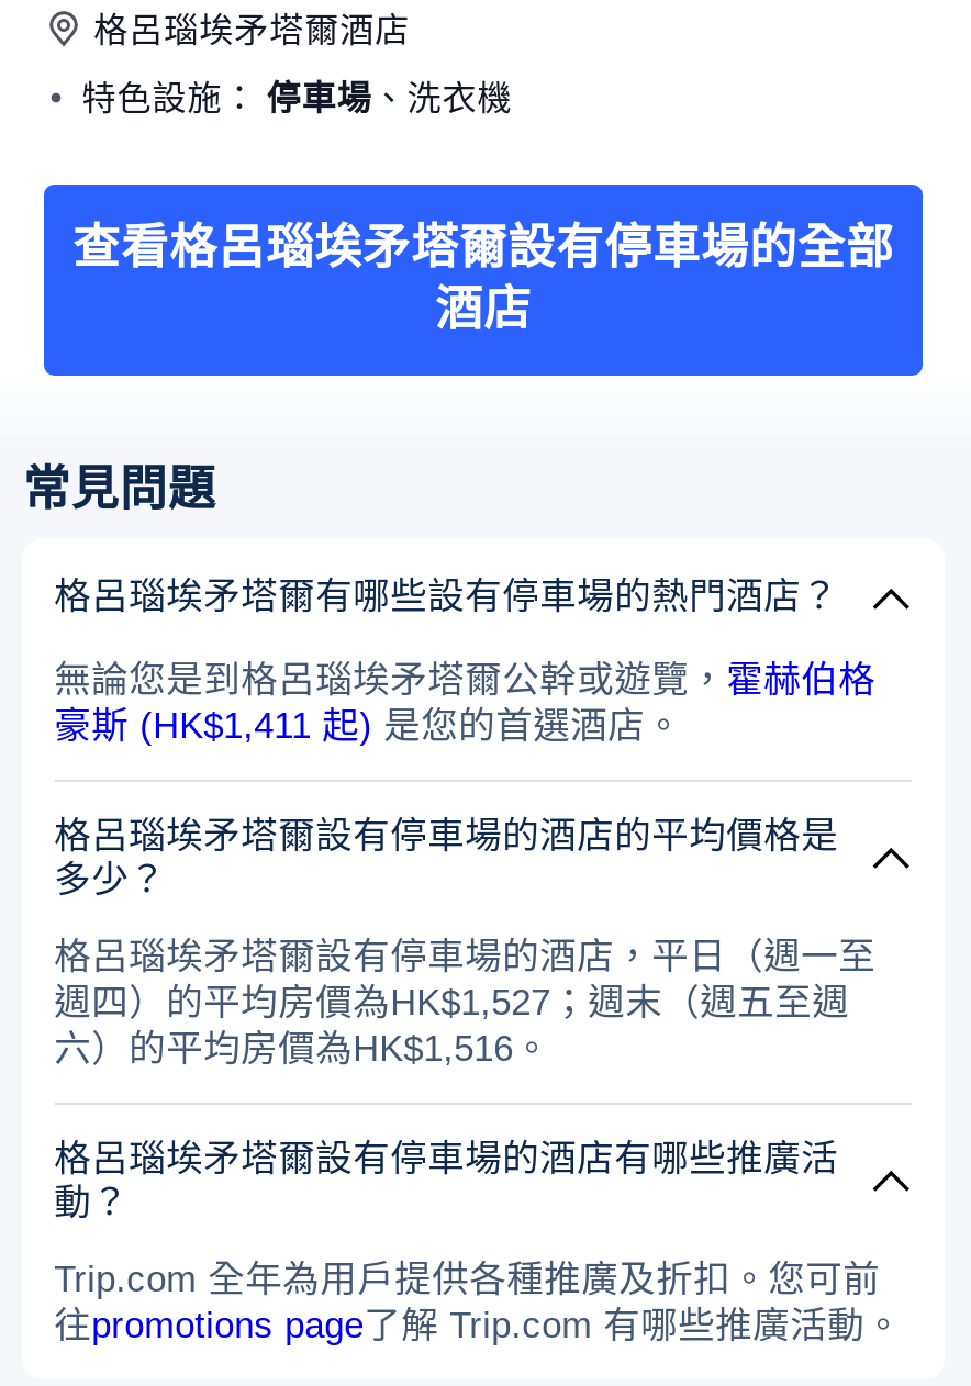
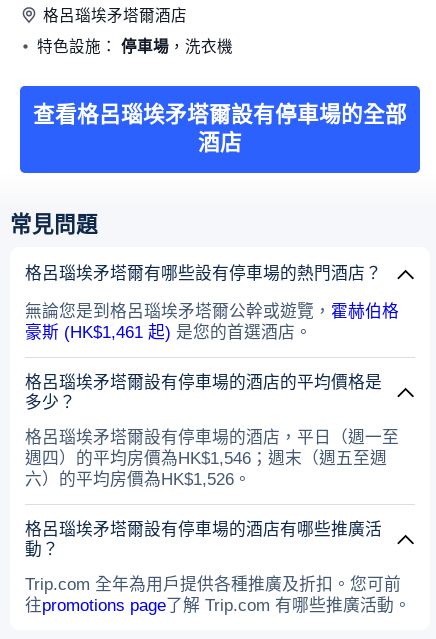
- 特色設施：停車場、洗衣機
+ 特色設施：停車場，洗衣機

- 豪斯 (HK$1,411 起)是您的首選酒店。
+ 豪斯 (HK$1,461 起)是您的首選酒店。

- 週四）的平均房價為HK$1,527；週末（週五至週
+ 週四）的平均房價為HK$1,546；週末（週五至週

- 六）的平均房價為HK$1,516。
+ 六）的平均房價為HK$1,526。
